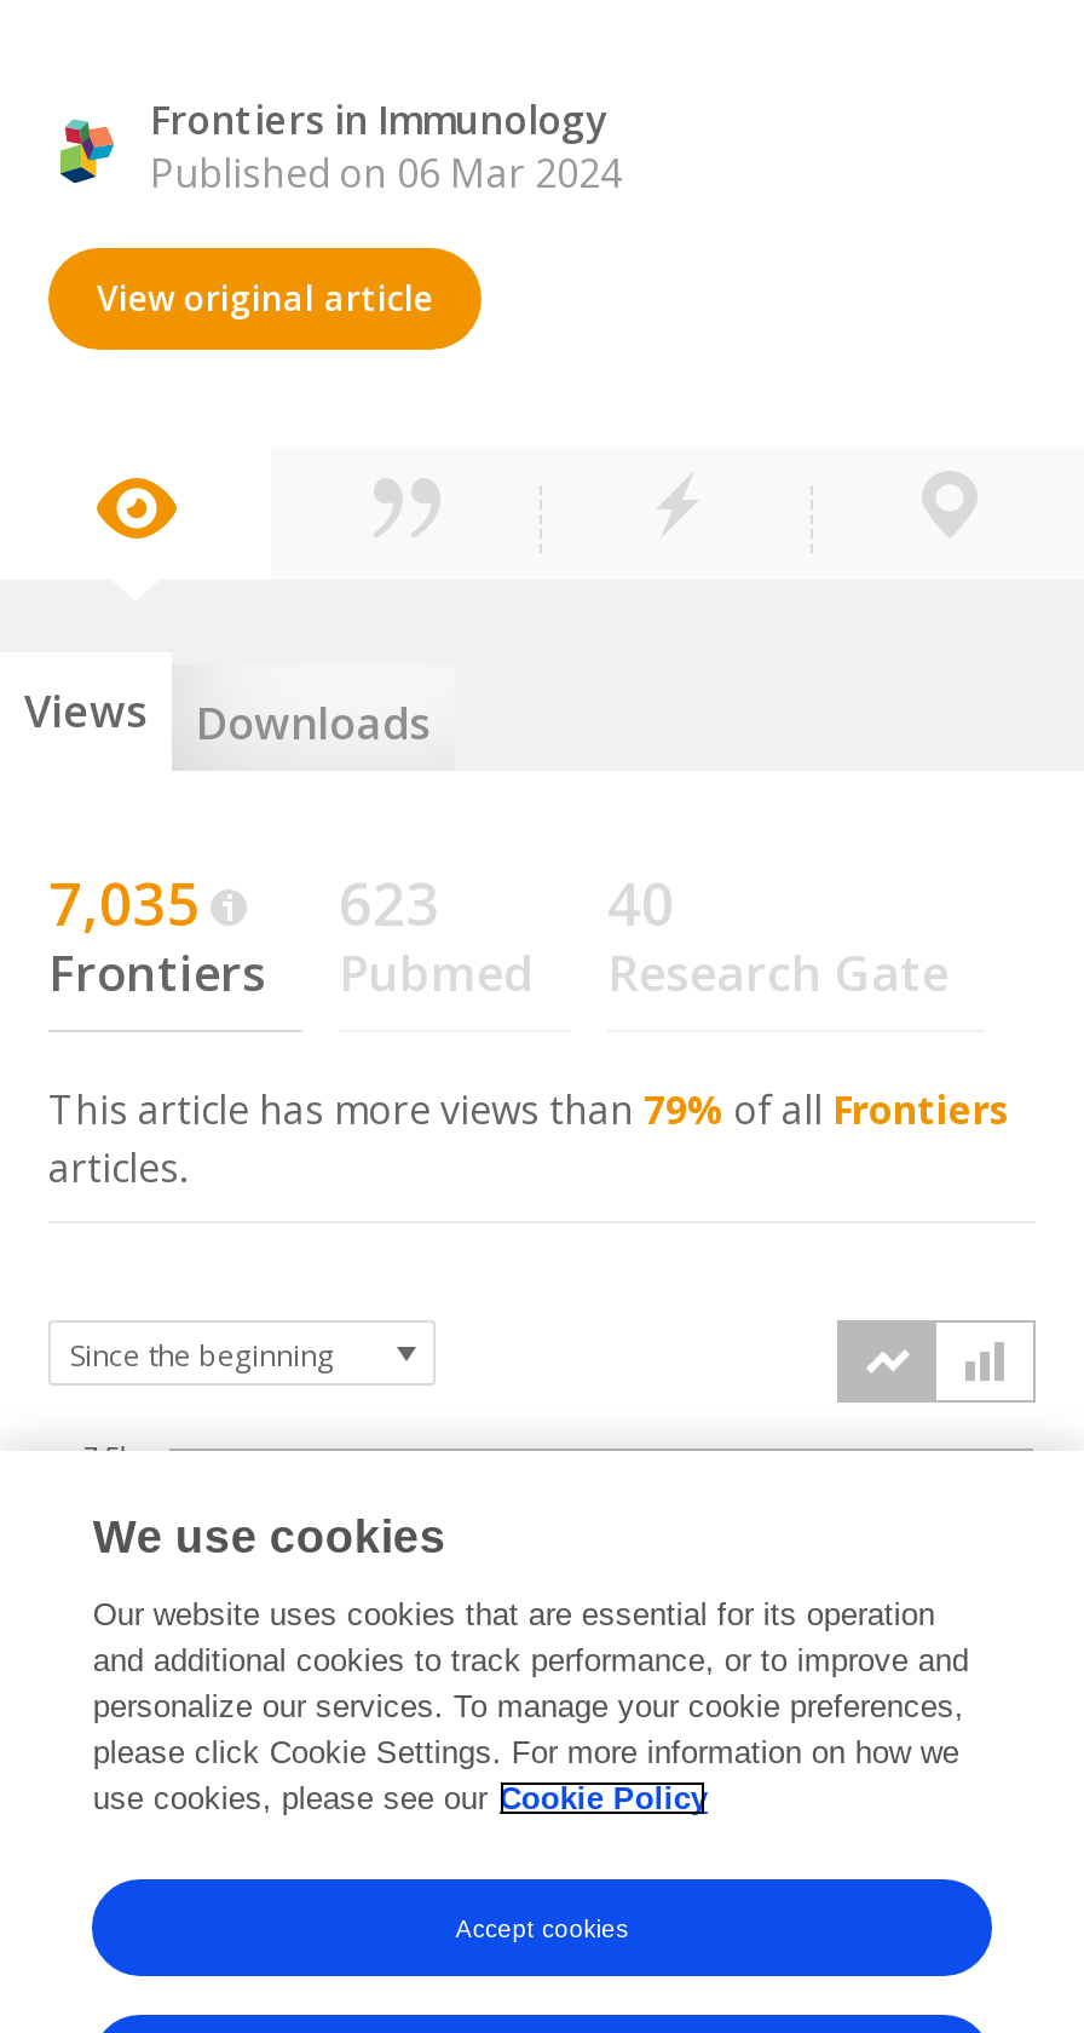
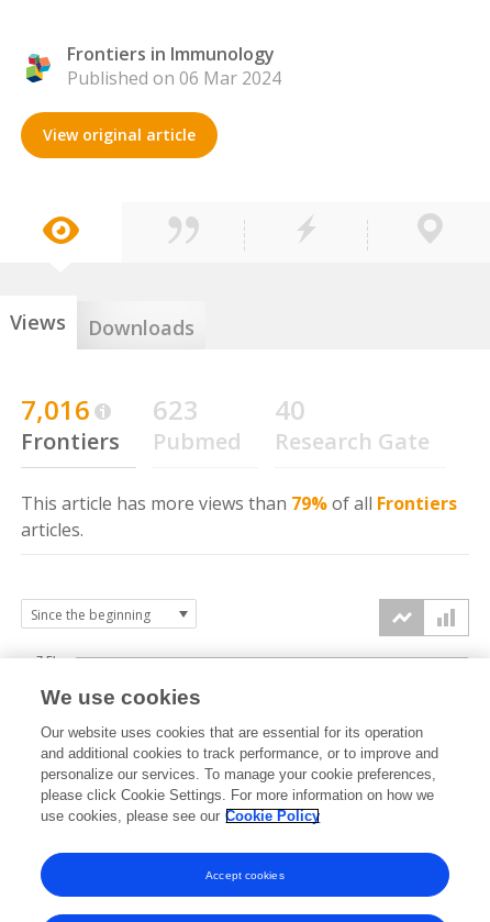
- 7,035
+ 7,016
